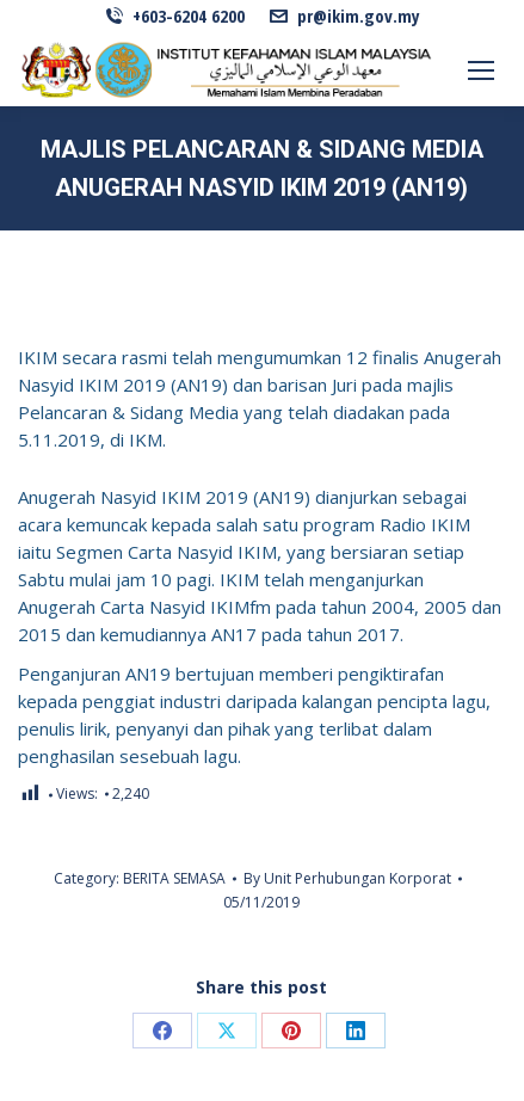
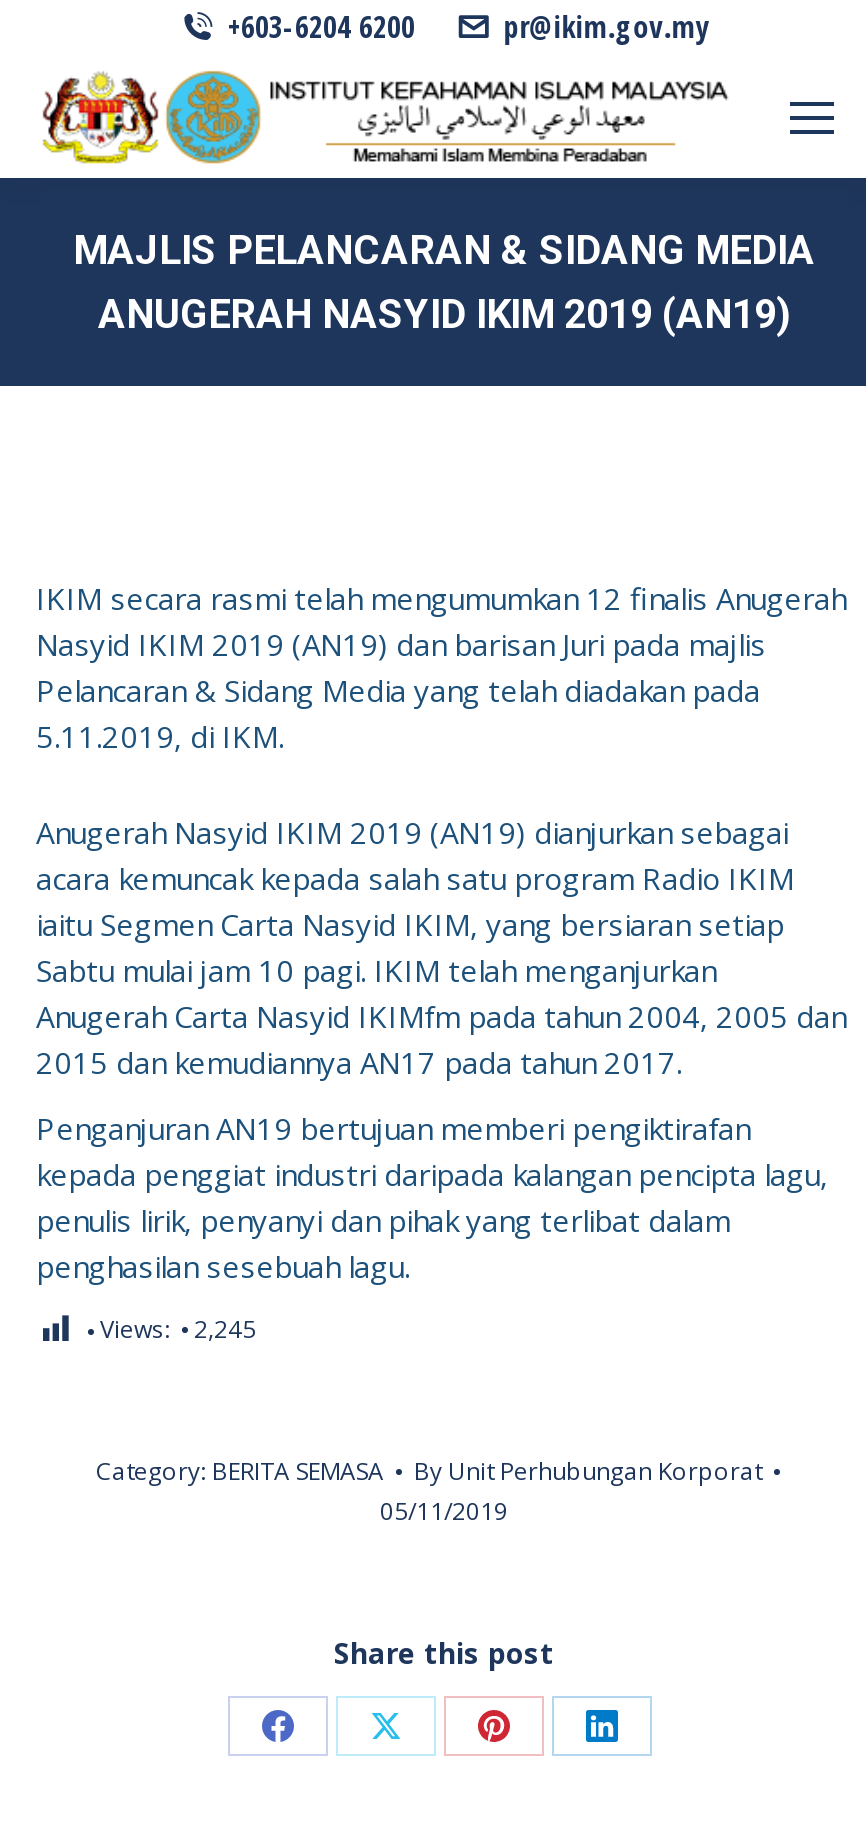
- Views: 2,240
+ Views: 2,245
